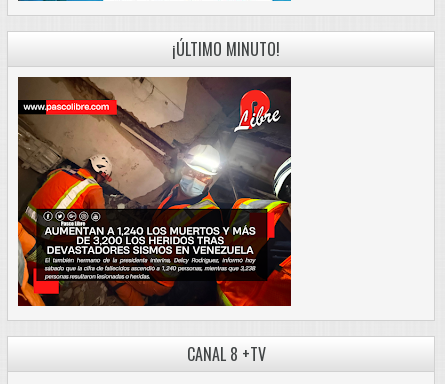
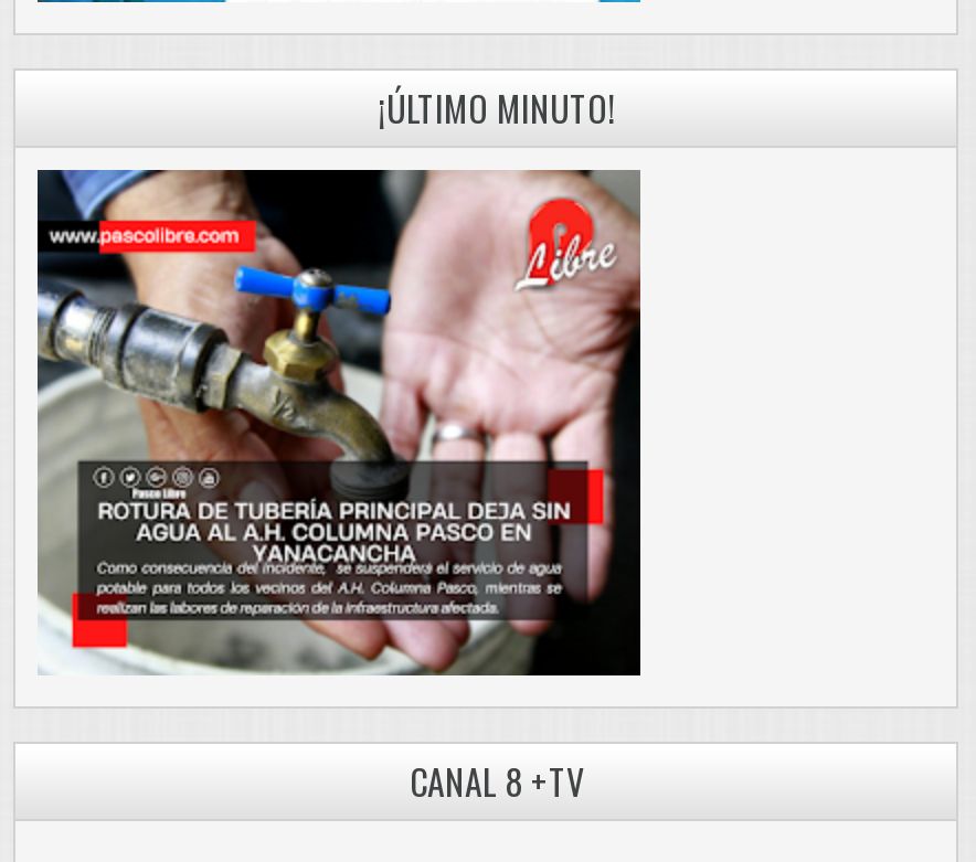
- [image]
+ [image]
